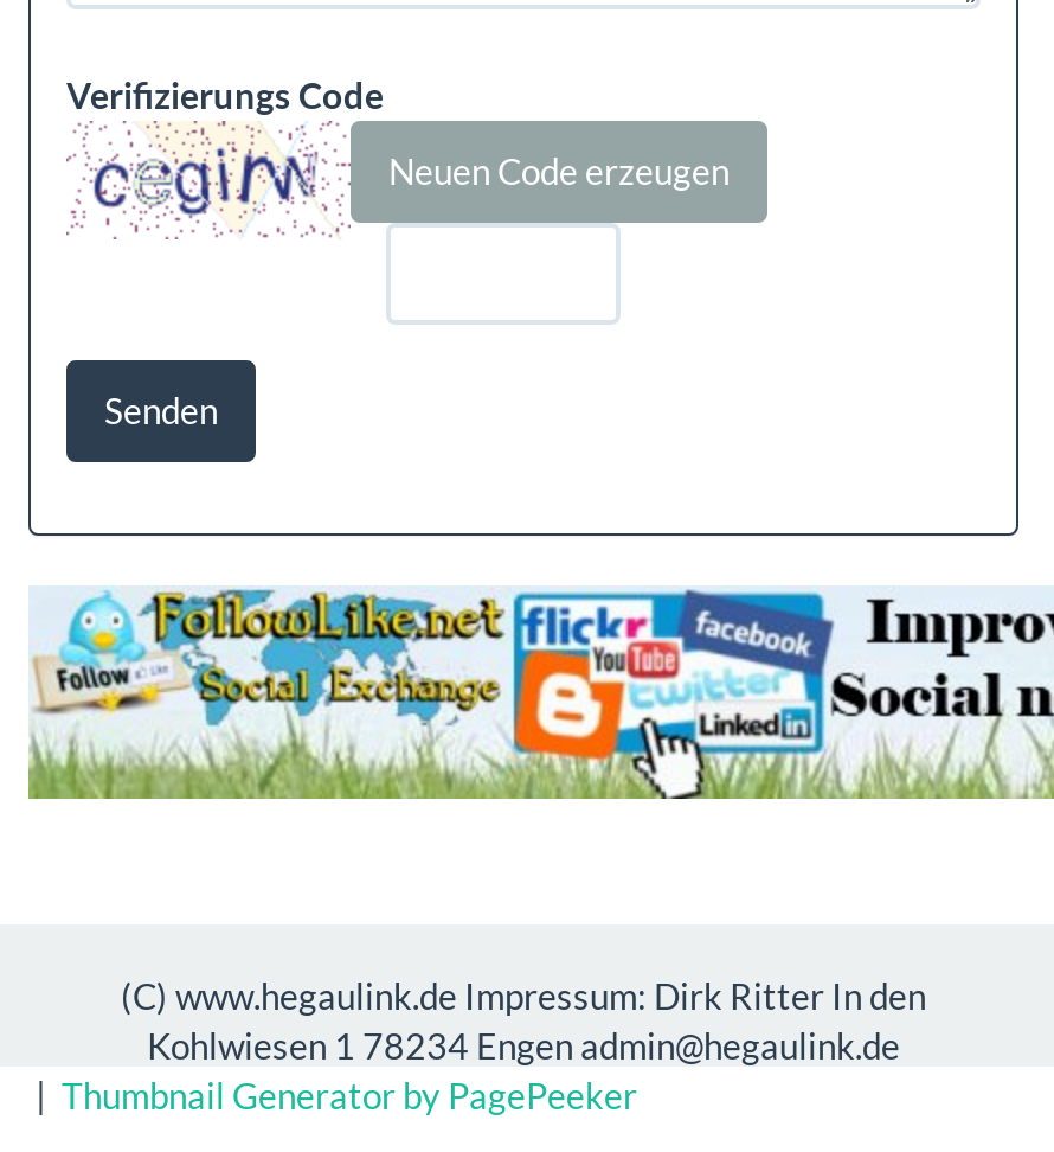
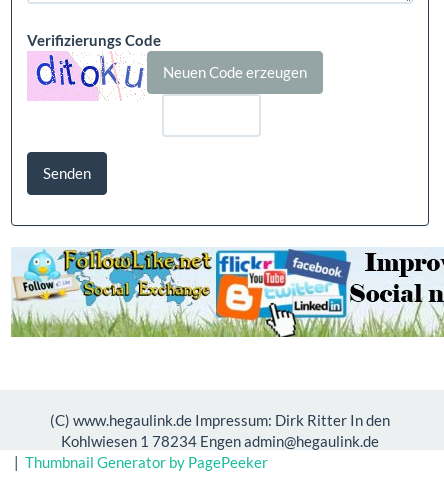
- [image]
+ [image]
